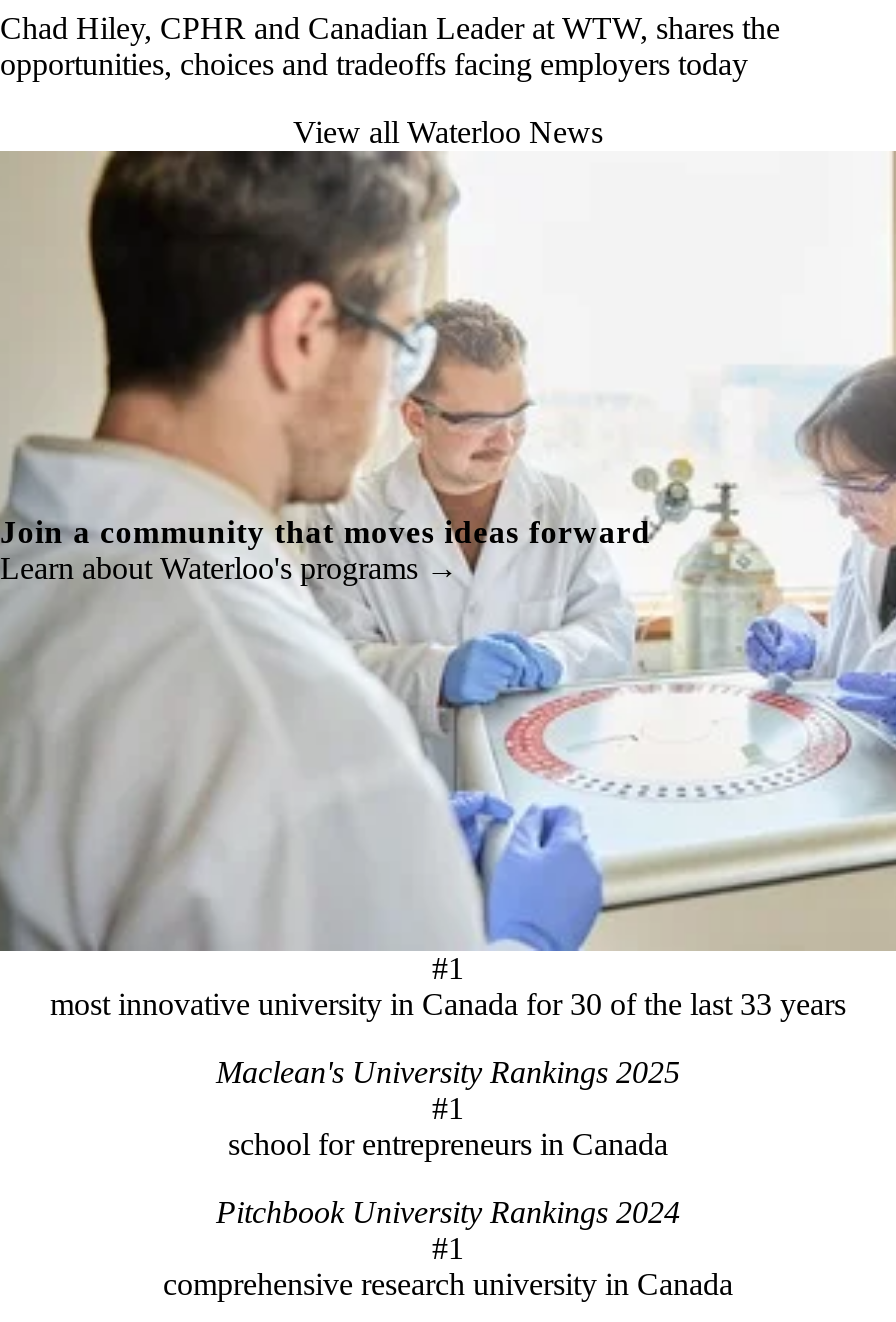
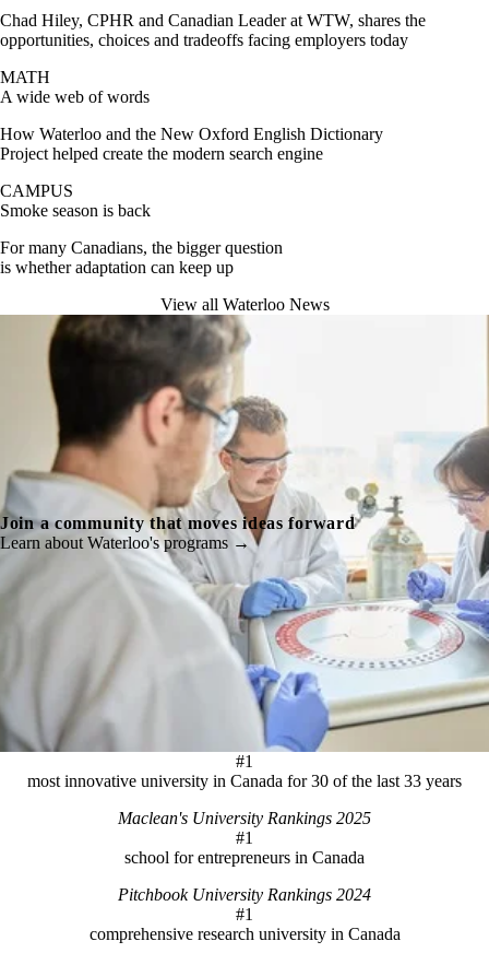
+ MATH
+ A wide web of words
+ How Waterloo and the New Oxford English Dictionary
+ Project helped create the modern search engine
+ CAMPUS
+ Smoke season is back
+ For many Canadians, the bigger question
+ is whether adaptation can keep up
